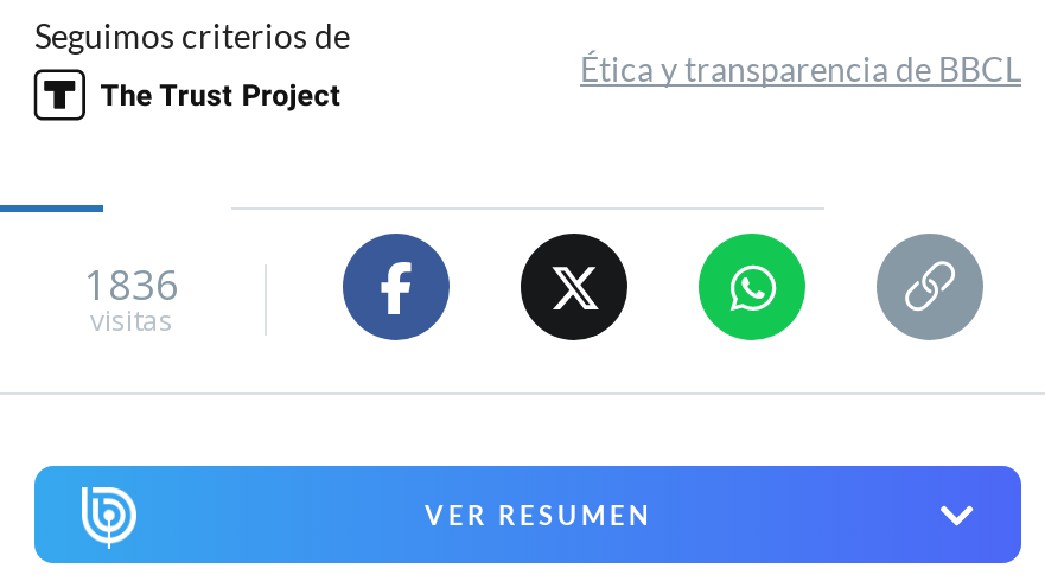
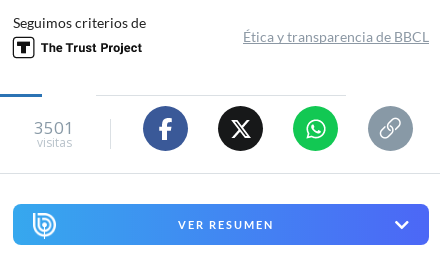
- 1836
+ 3501
